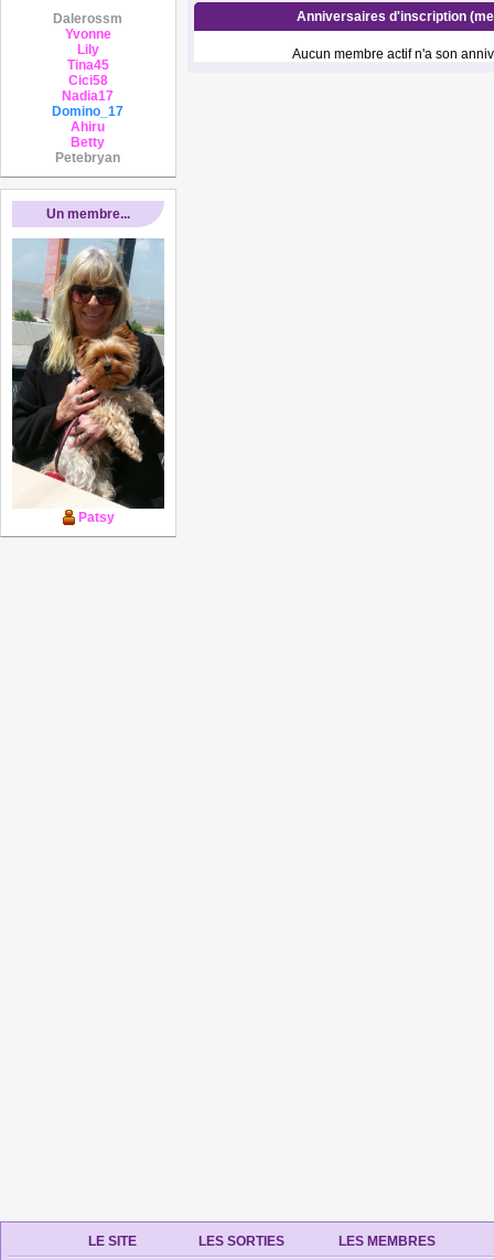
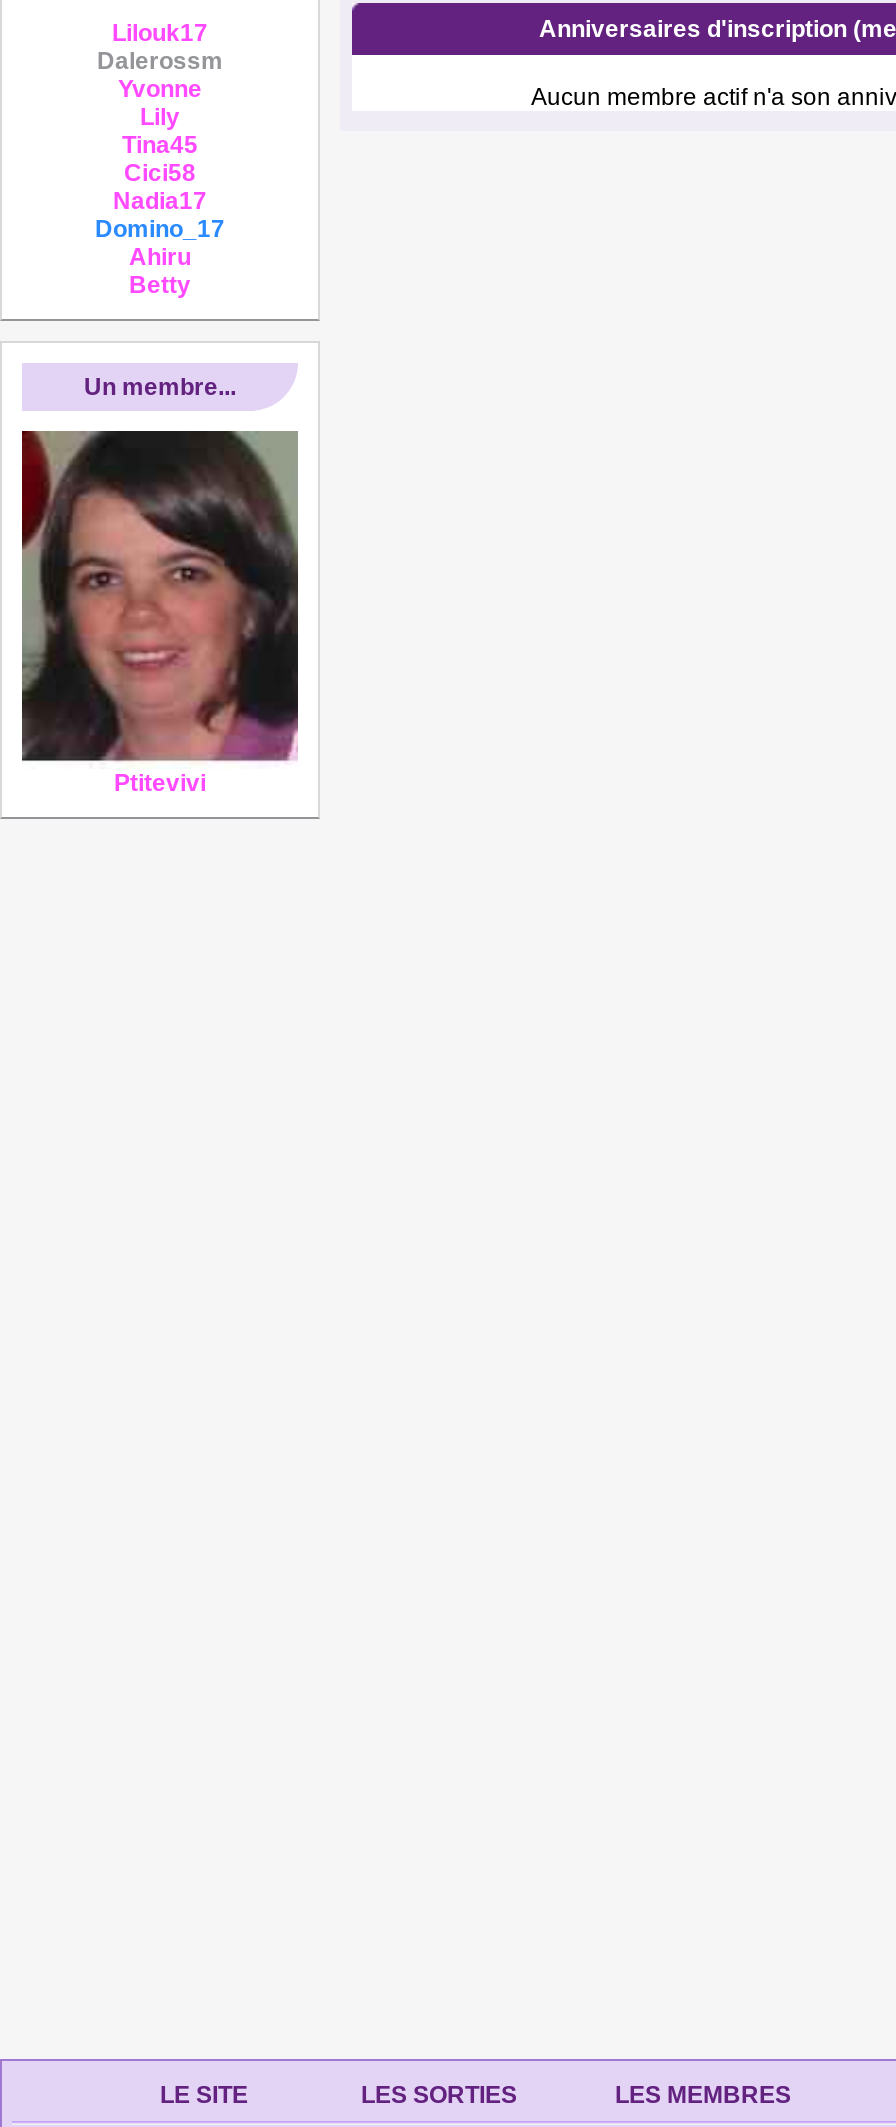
+ Lilouk17

- Petebryan

- [image]
- Patsy
+ [image]
+ Ptitevivi
